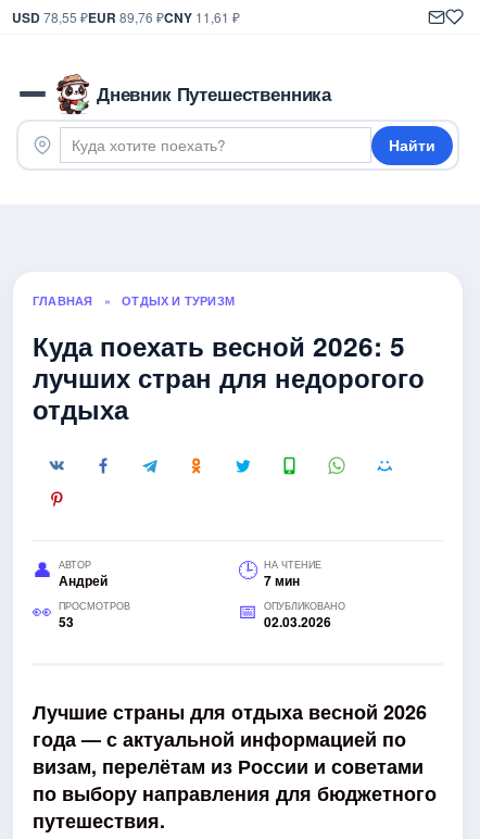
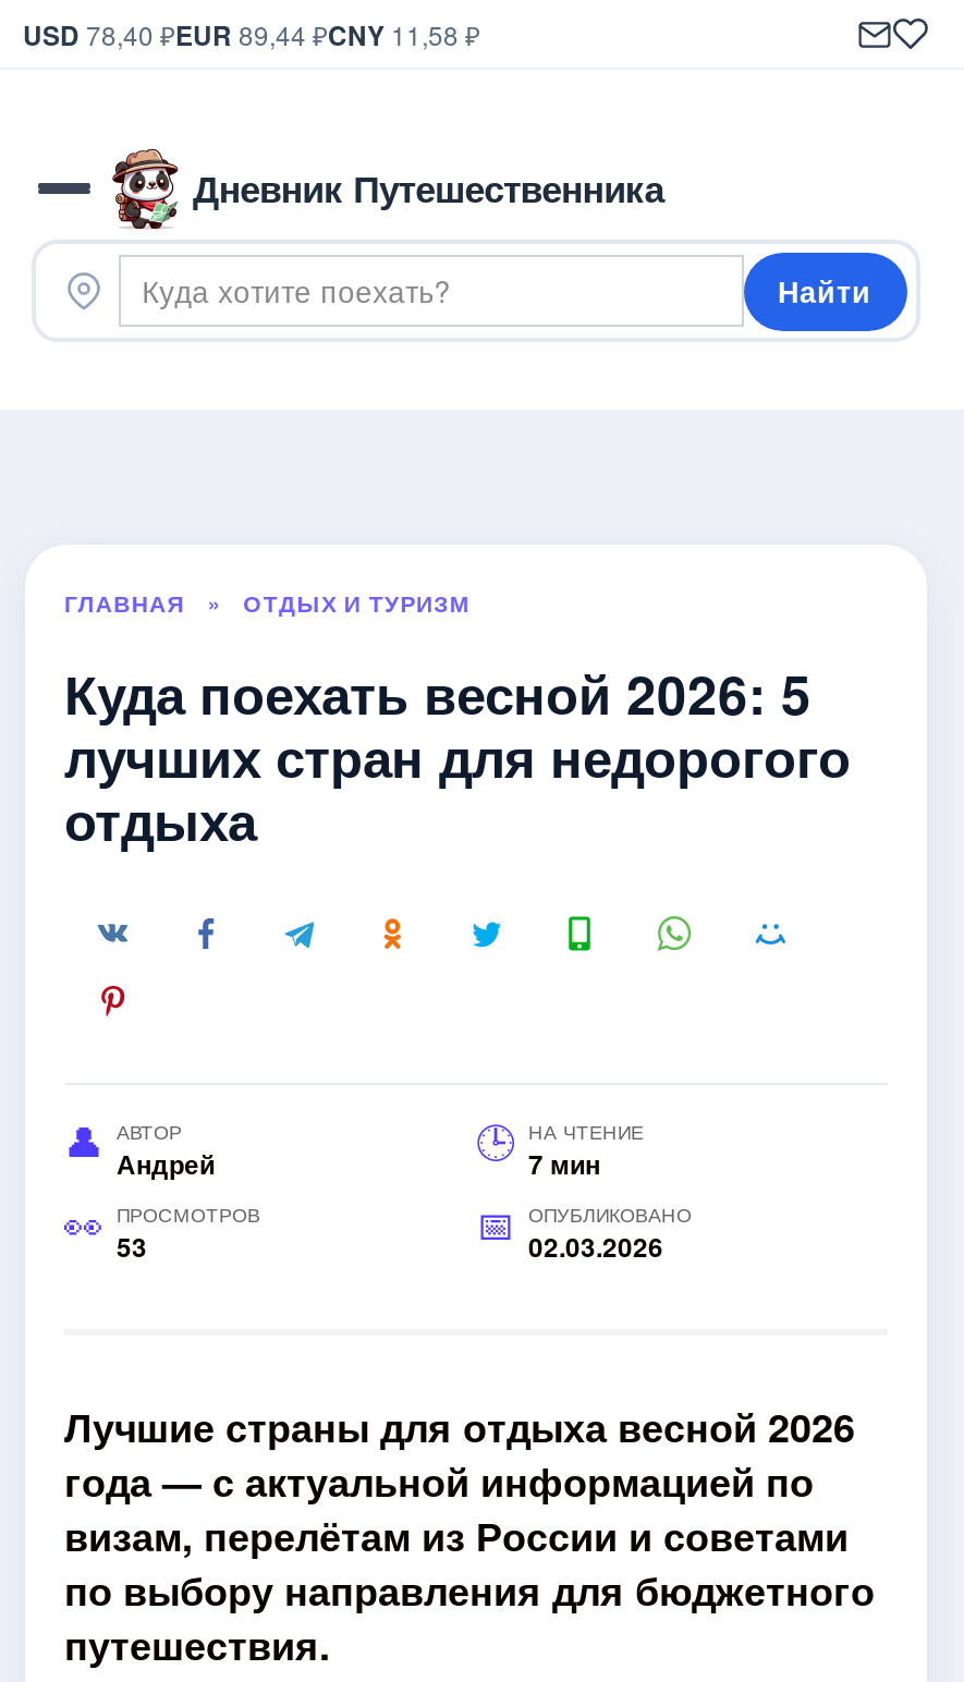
- USD 78,55 ₽EUR 89,76 ₽CNY 11,61 ₽
+ USD 78,40 ₽EUR 89,44 ₽CNY 11,58 ₽
